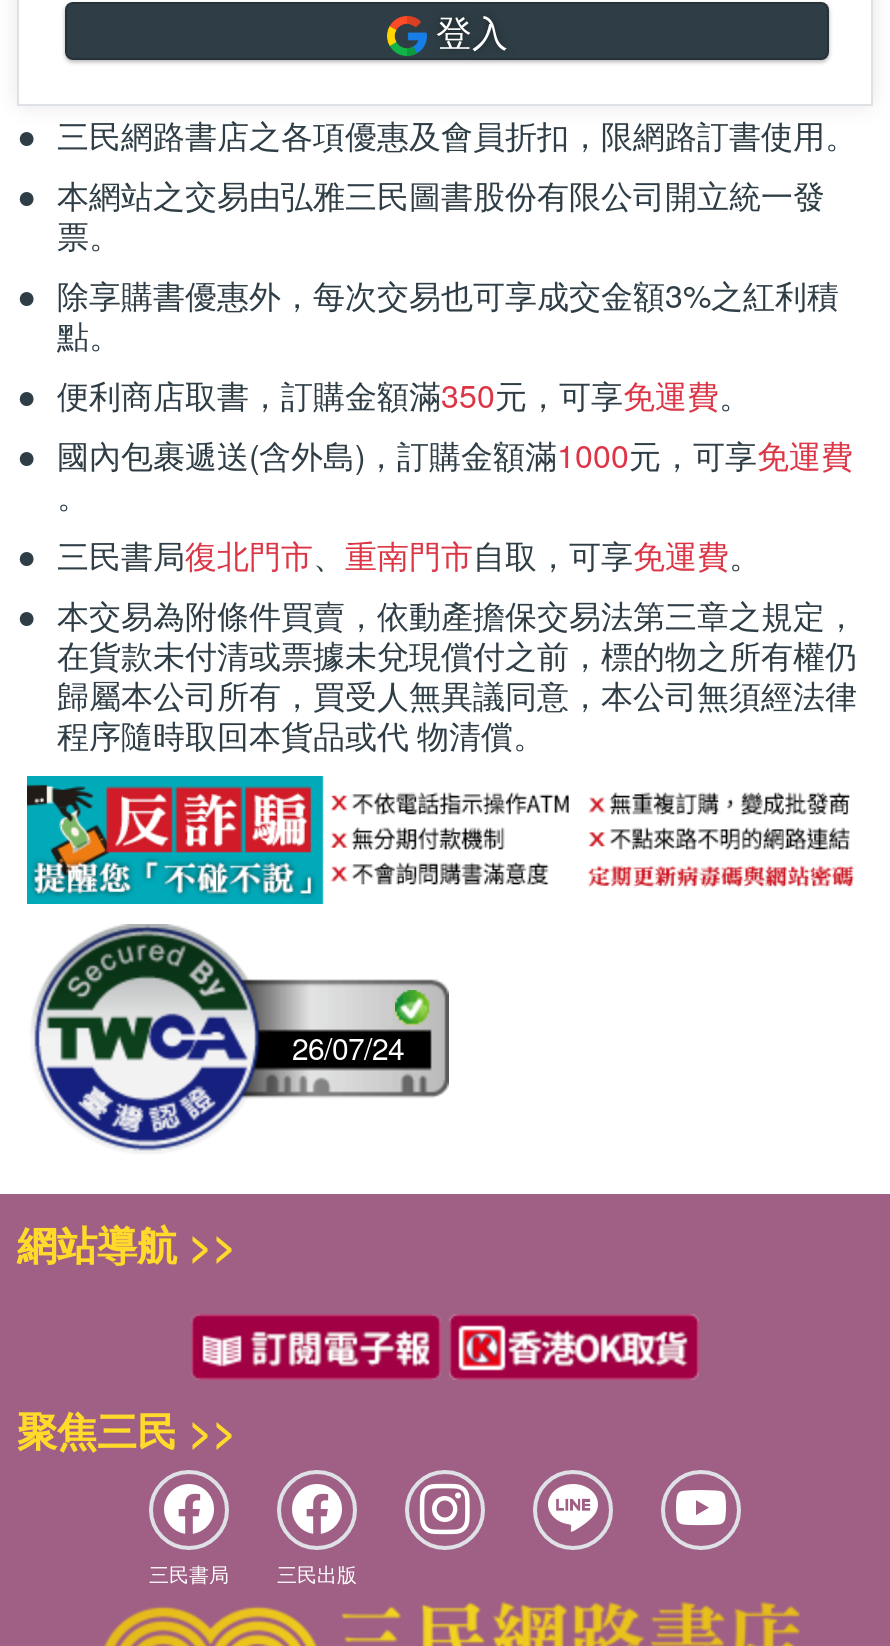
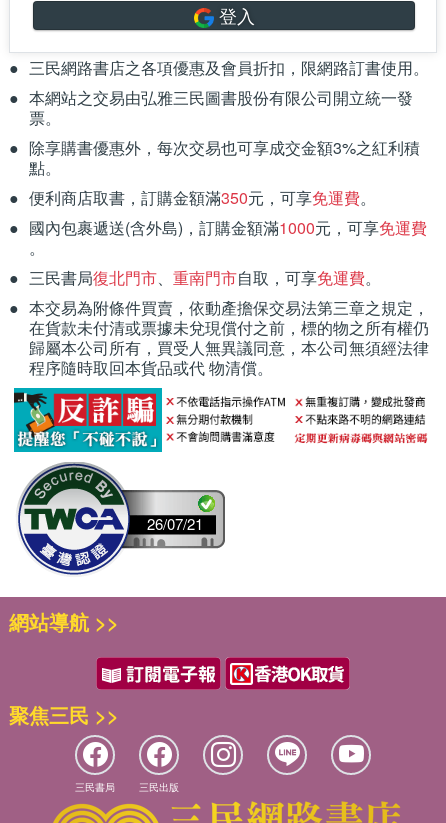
- 26/07/24
+ 26/07/21
